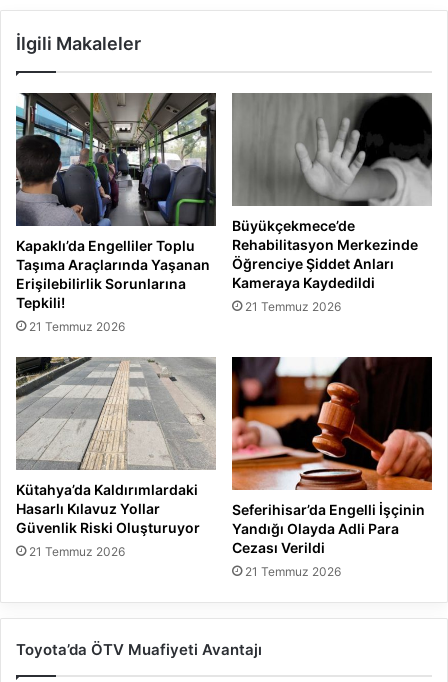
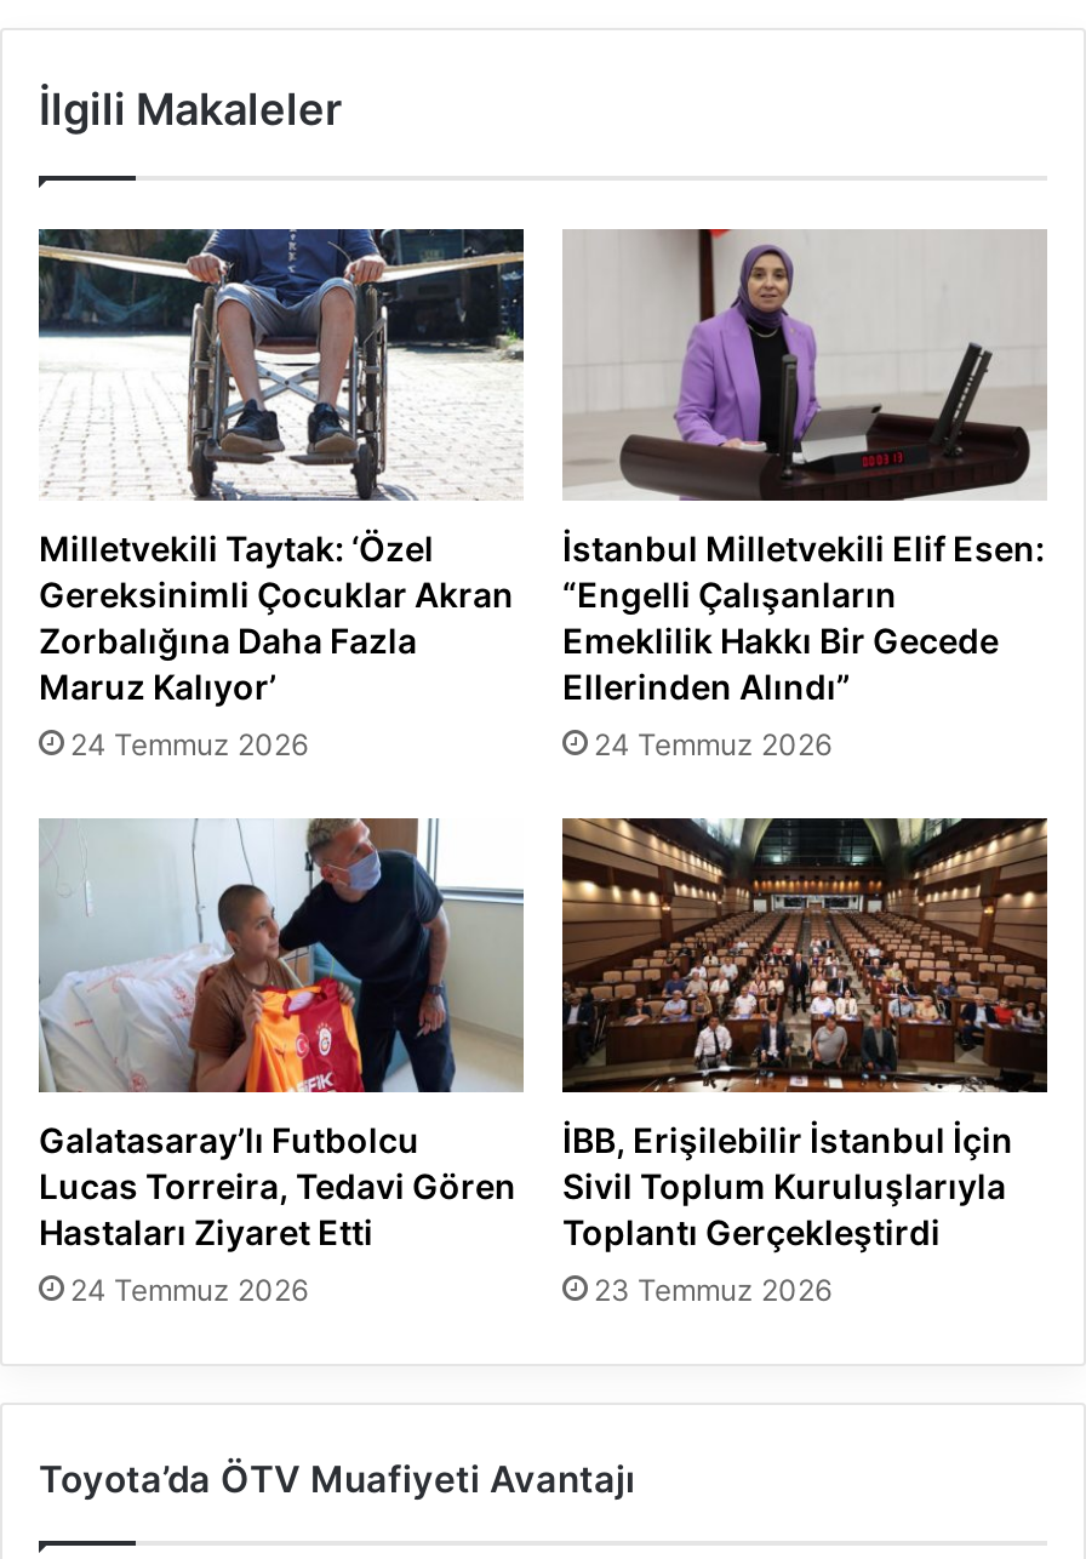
- [image]
- Kapaklı’da Engelliler Toplu
- Taşıma Araçlarında Yaşanan
- Erişilebilirlik Sorunlarına
- Tepkili!
+ [image]
+ Milletvekili Taytak: ‘Özel
+ Gereksinimli Çocuklar Akran
+ Zorbalığına Daha Fazla
+ Maruz Kalıyor’

- [image]
- Büyükçekmece’de
- Rehabilitasyon Merkezinde
- Öğrenciye Şiddet Anları
- Kameraya Kaydedildi
+ [image]
+ İstanbul Milletvekili Elif Esen:
+ “Engelli Çalışanların
+ Emeklilik Hakkı Bir Gecede
+ Ellerinden Alındı”

- 21 Temmuz 2026
+ 24 Temmuz 2026

- 21 Temmuz 2026
+ 24 Temmuz 2026

- [image]
- Kütahya’da Kaldırımlardaki
- Hasarlı Kılavuz Yollar
- Güvenlik Riski Oluşturuyor
+ [image]
+ Galatasaray’lı Futbolcu
+ Lucas Torreira, Tedavi Gören
+ Hastaları Ziyaret Etti

- [image]
+ [image]

- Seferihisar’da Engelli İşçinin
- Yandığı Olayda Adli Para
- Cezası Verildi
+ İBB, Erişilebilir İstanbul İçin
+ Sivil Toplum Kuruluşlarıyla
+ Toplantı Gerçekleştirdi

- 21 Temmuz 2026
+ 24 Temmuz 2026

- 21 Temmuz 2026
+ 23 Temmuz 2026
